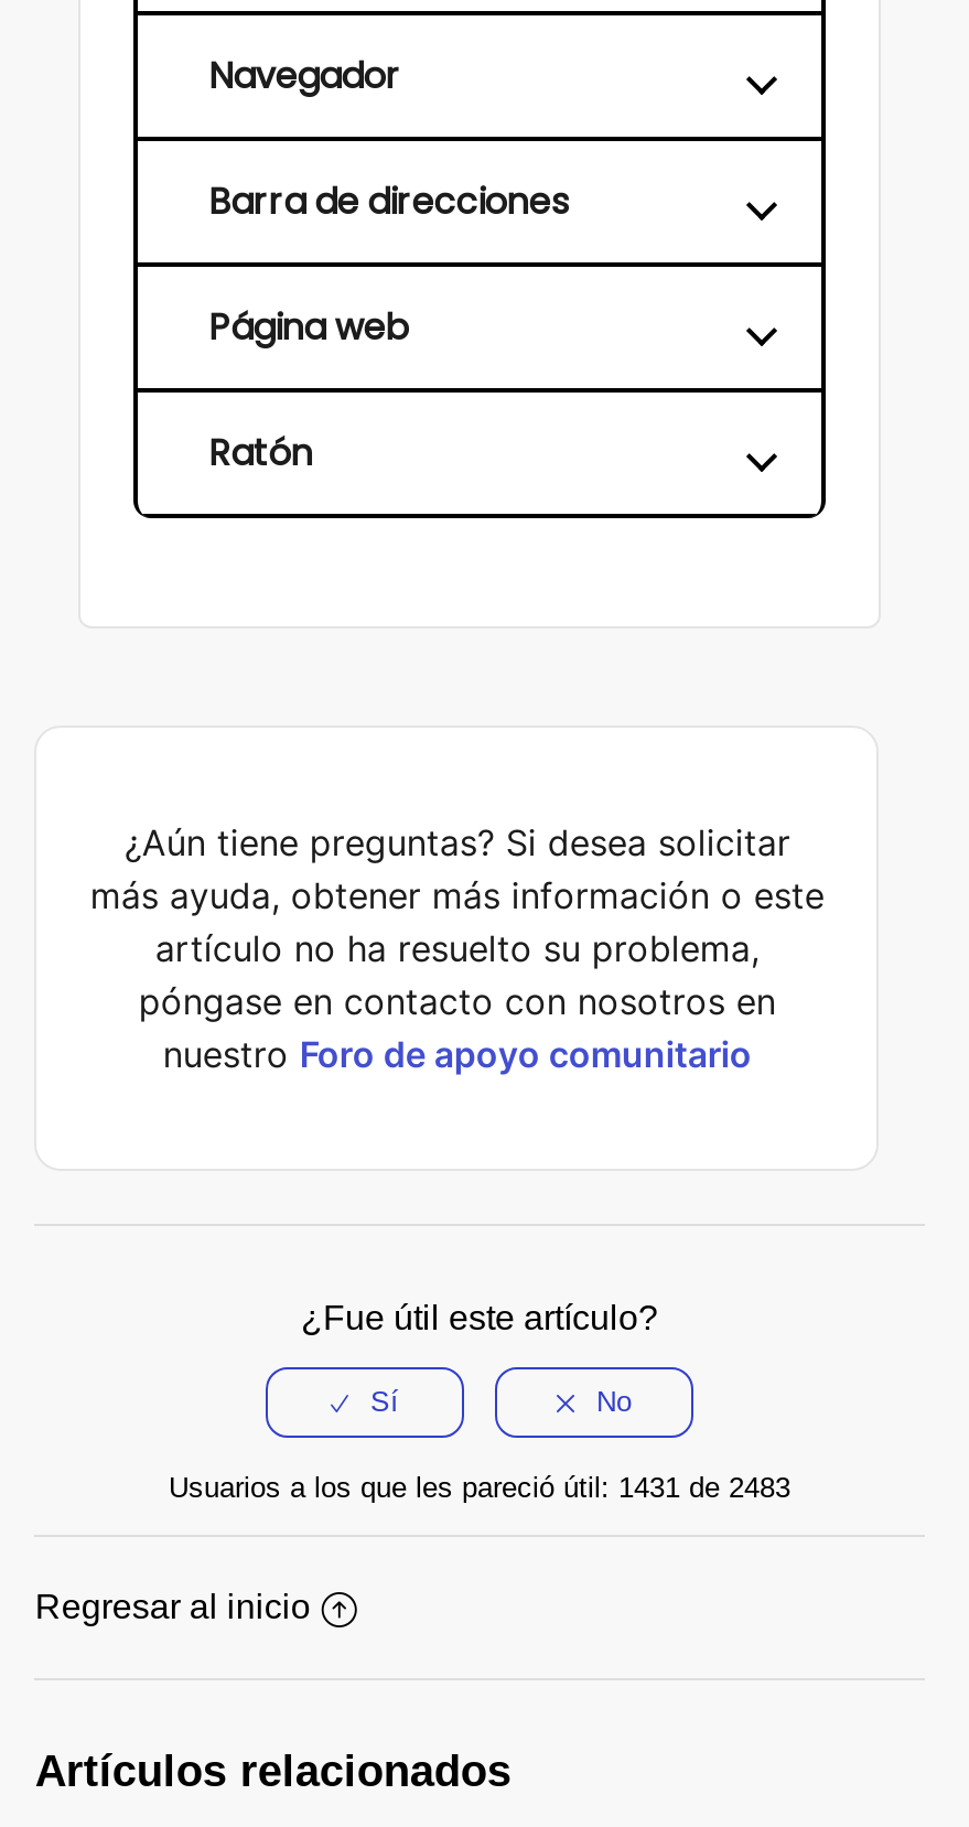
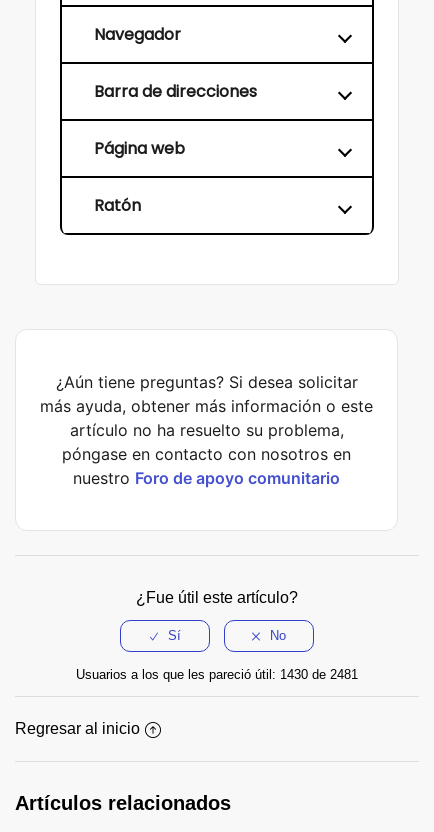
- Usuarios a los que les pareció útil: 1431 de 2483
+ Usuarios a los que les pareció útil: 1430 de 2481
